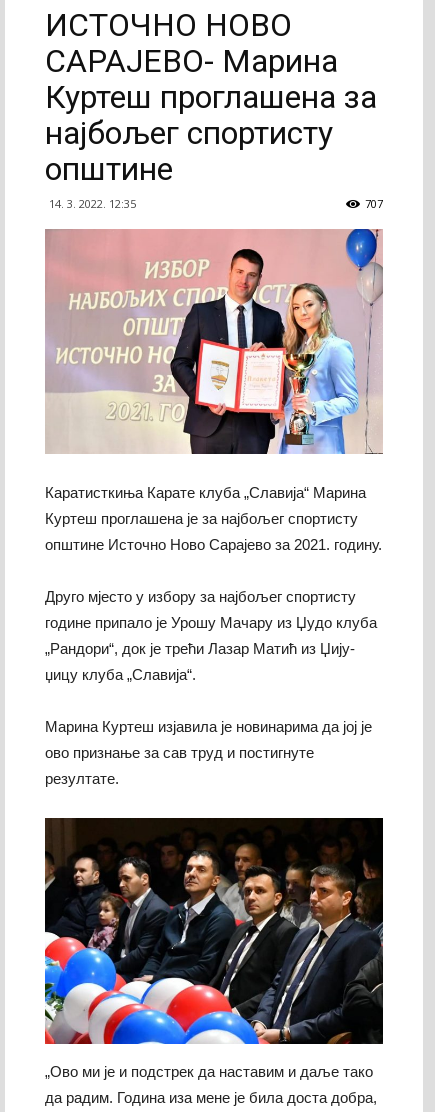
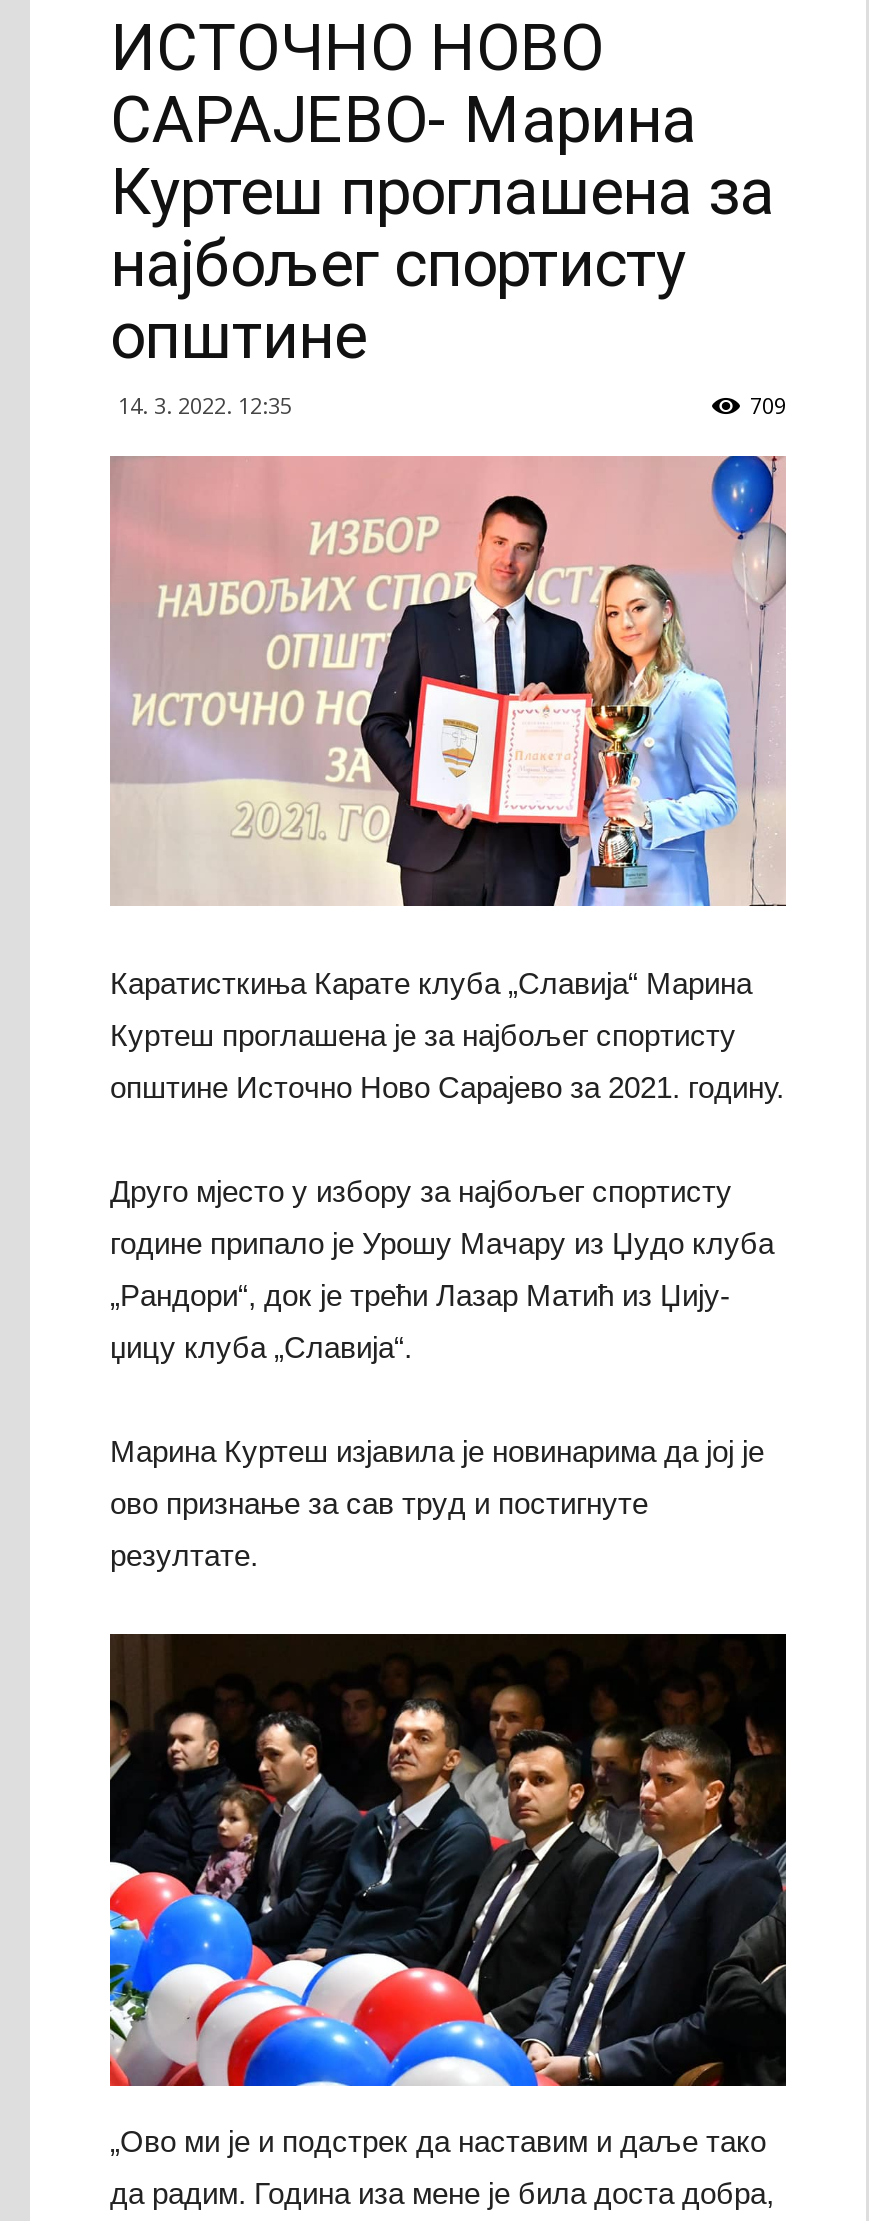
- 707
+ 709
